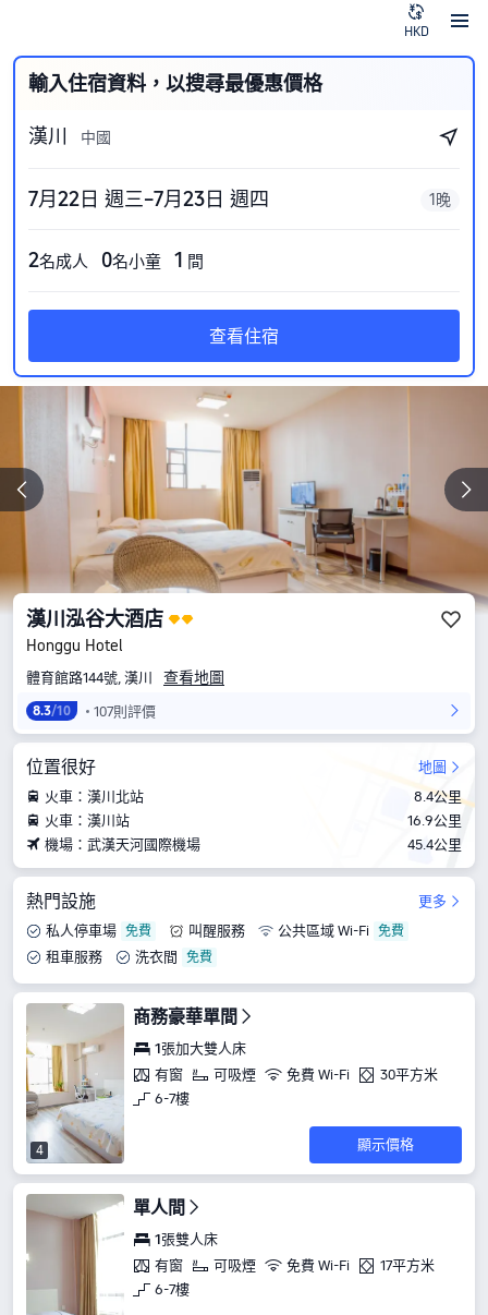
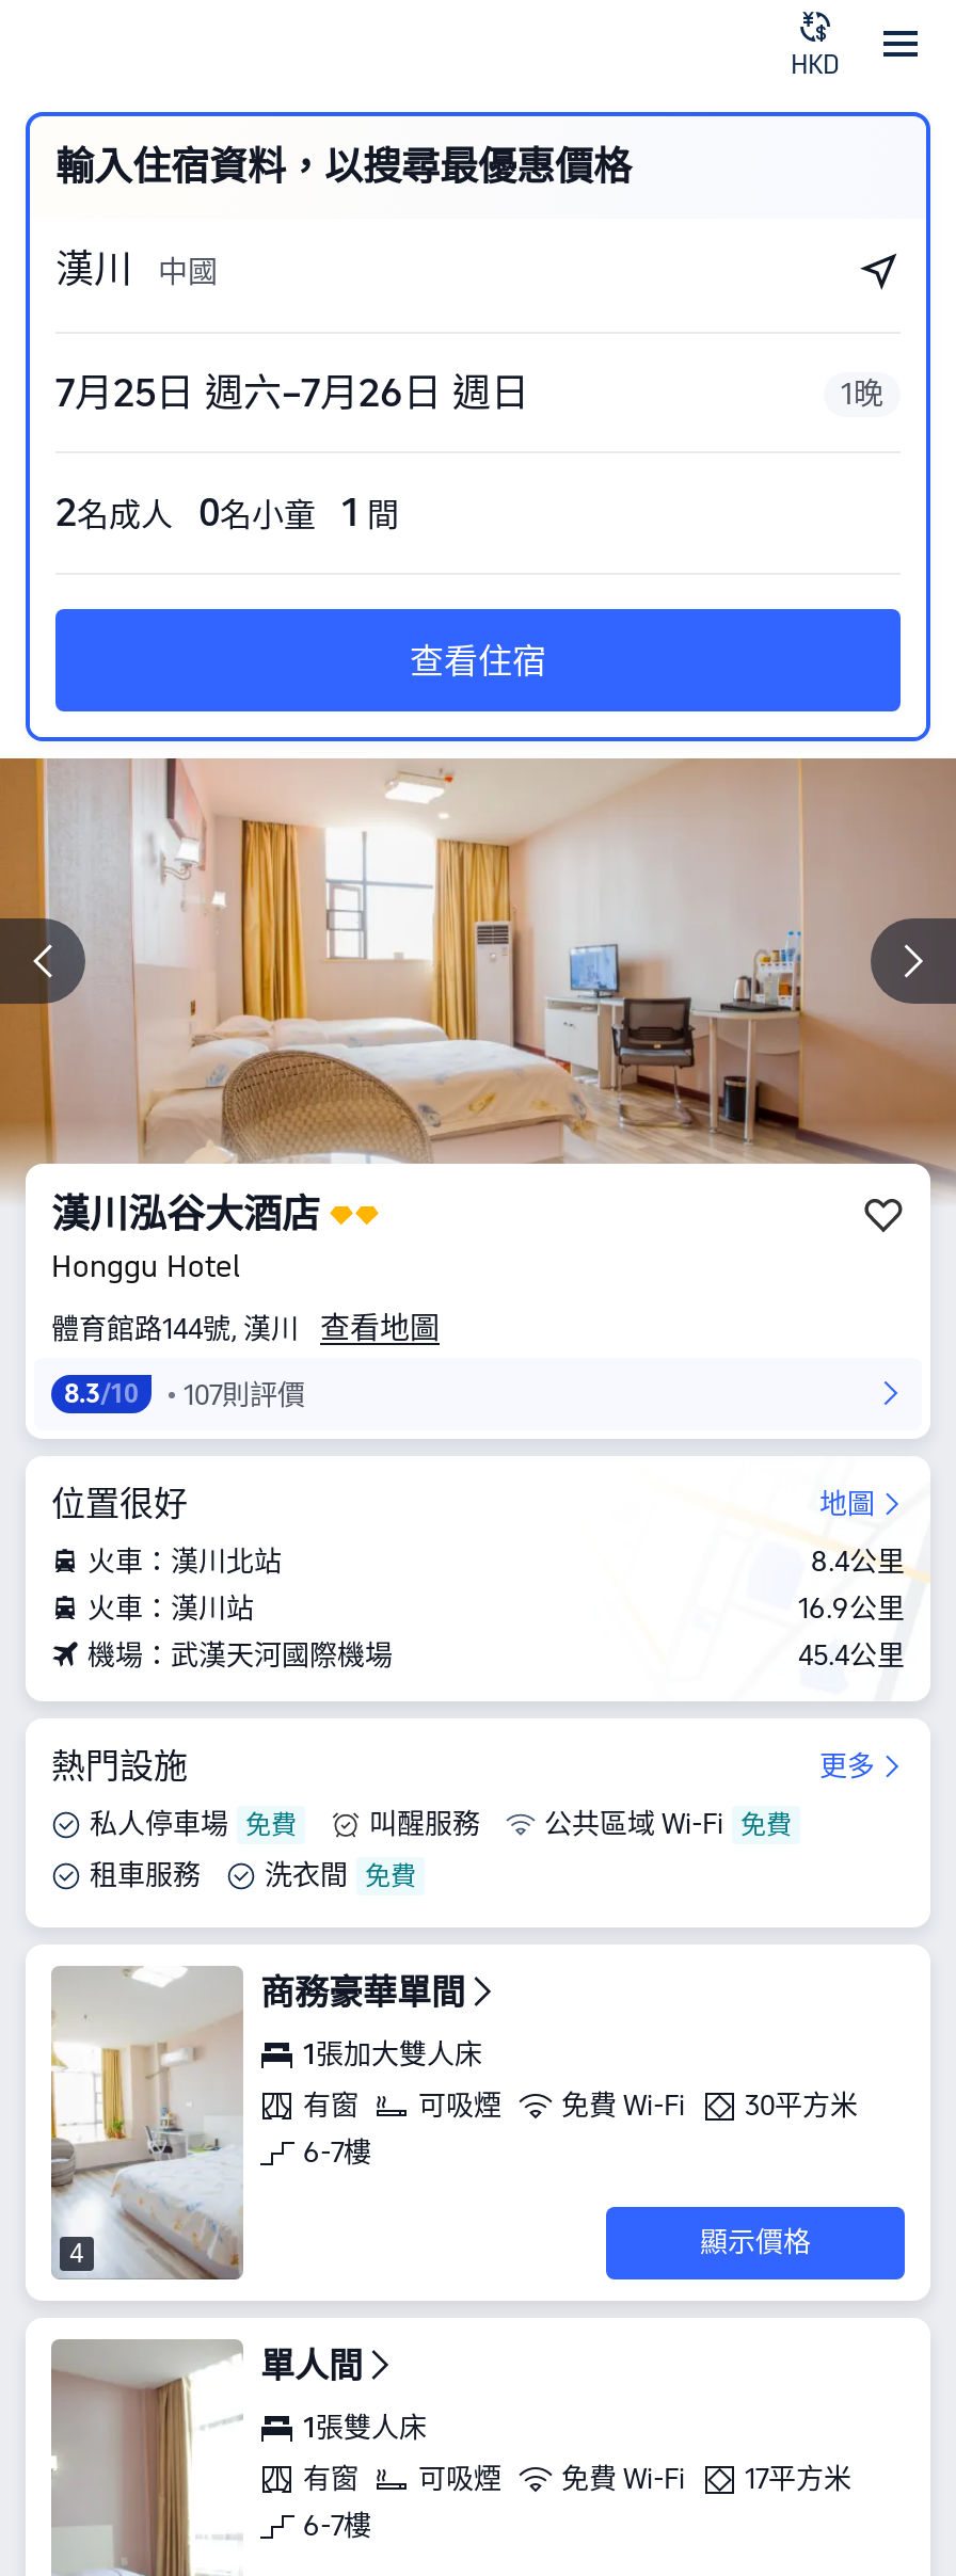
- 7月22日 週三–7月23日 週四
+ 7月25日 週六–7月26日 週日
